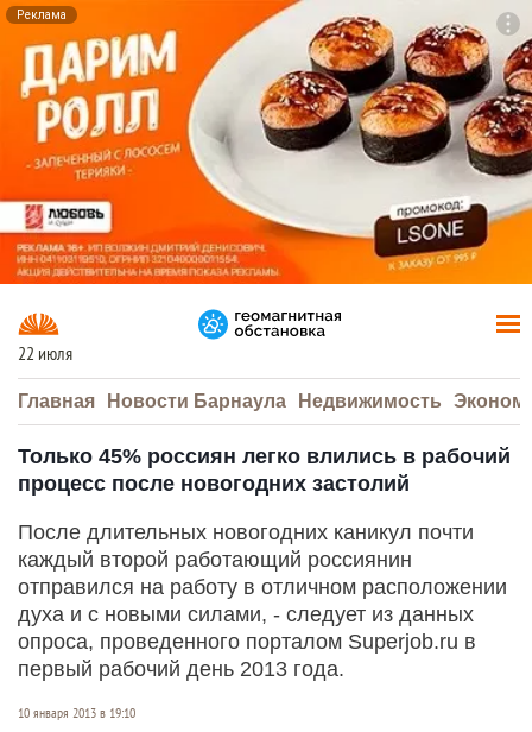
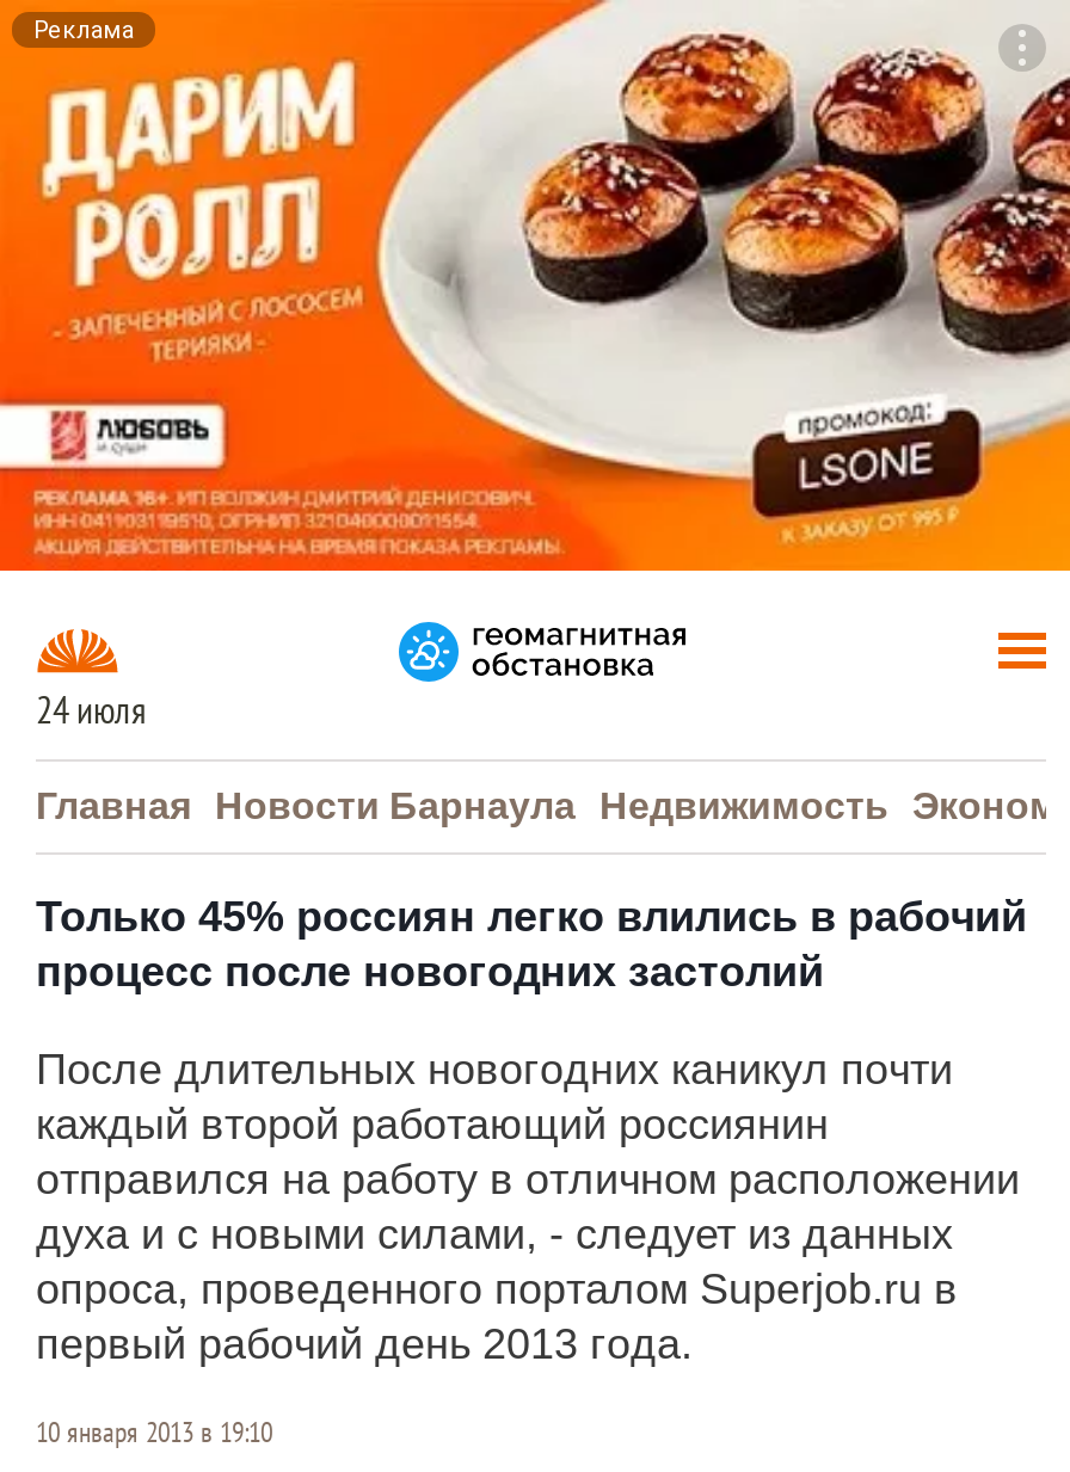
- 22 июля
+ 24 июля
